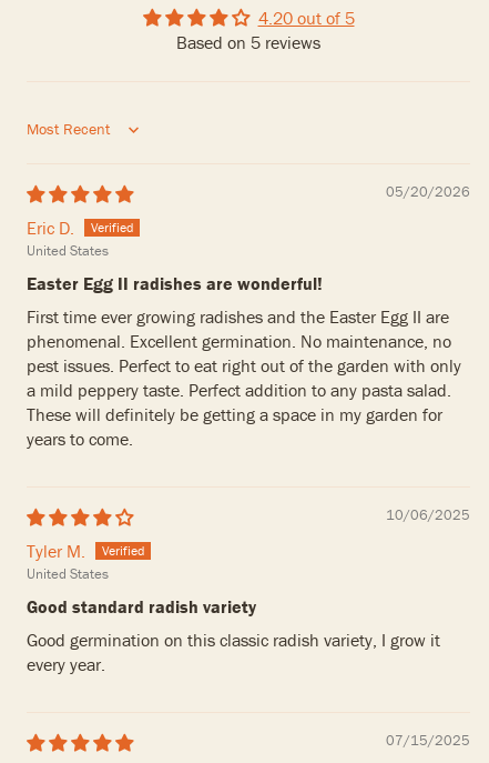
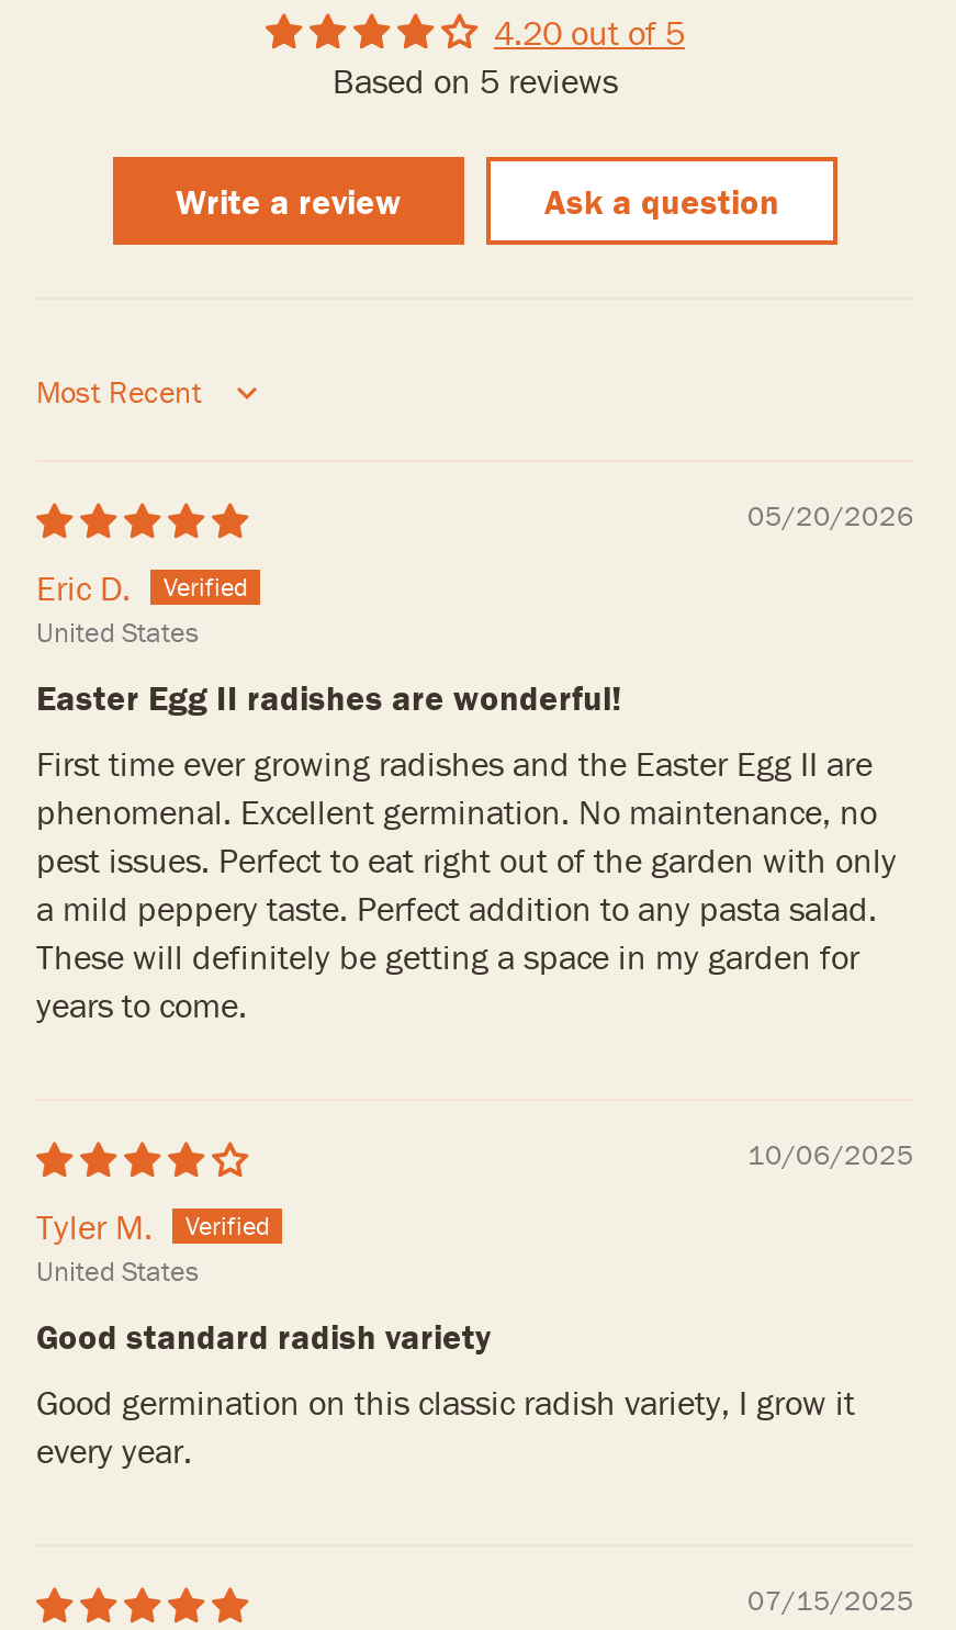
+ Write a review
+ Ask a question
